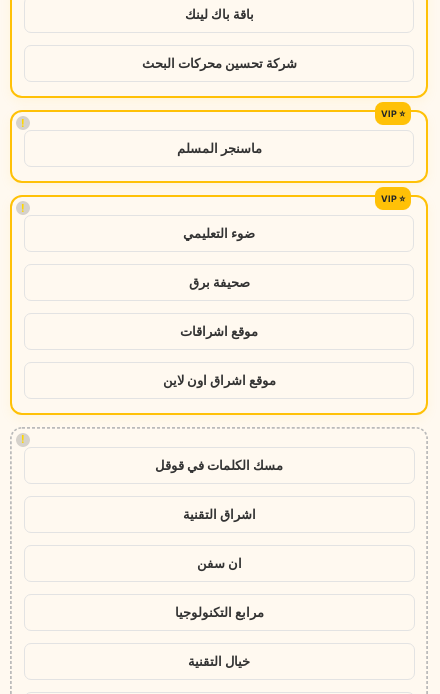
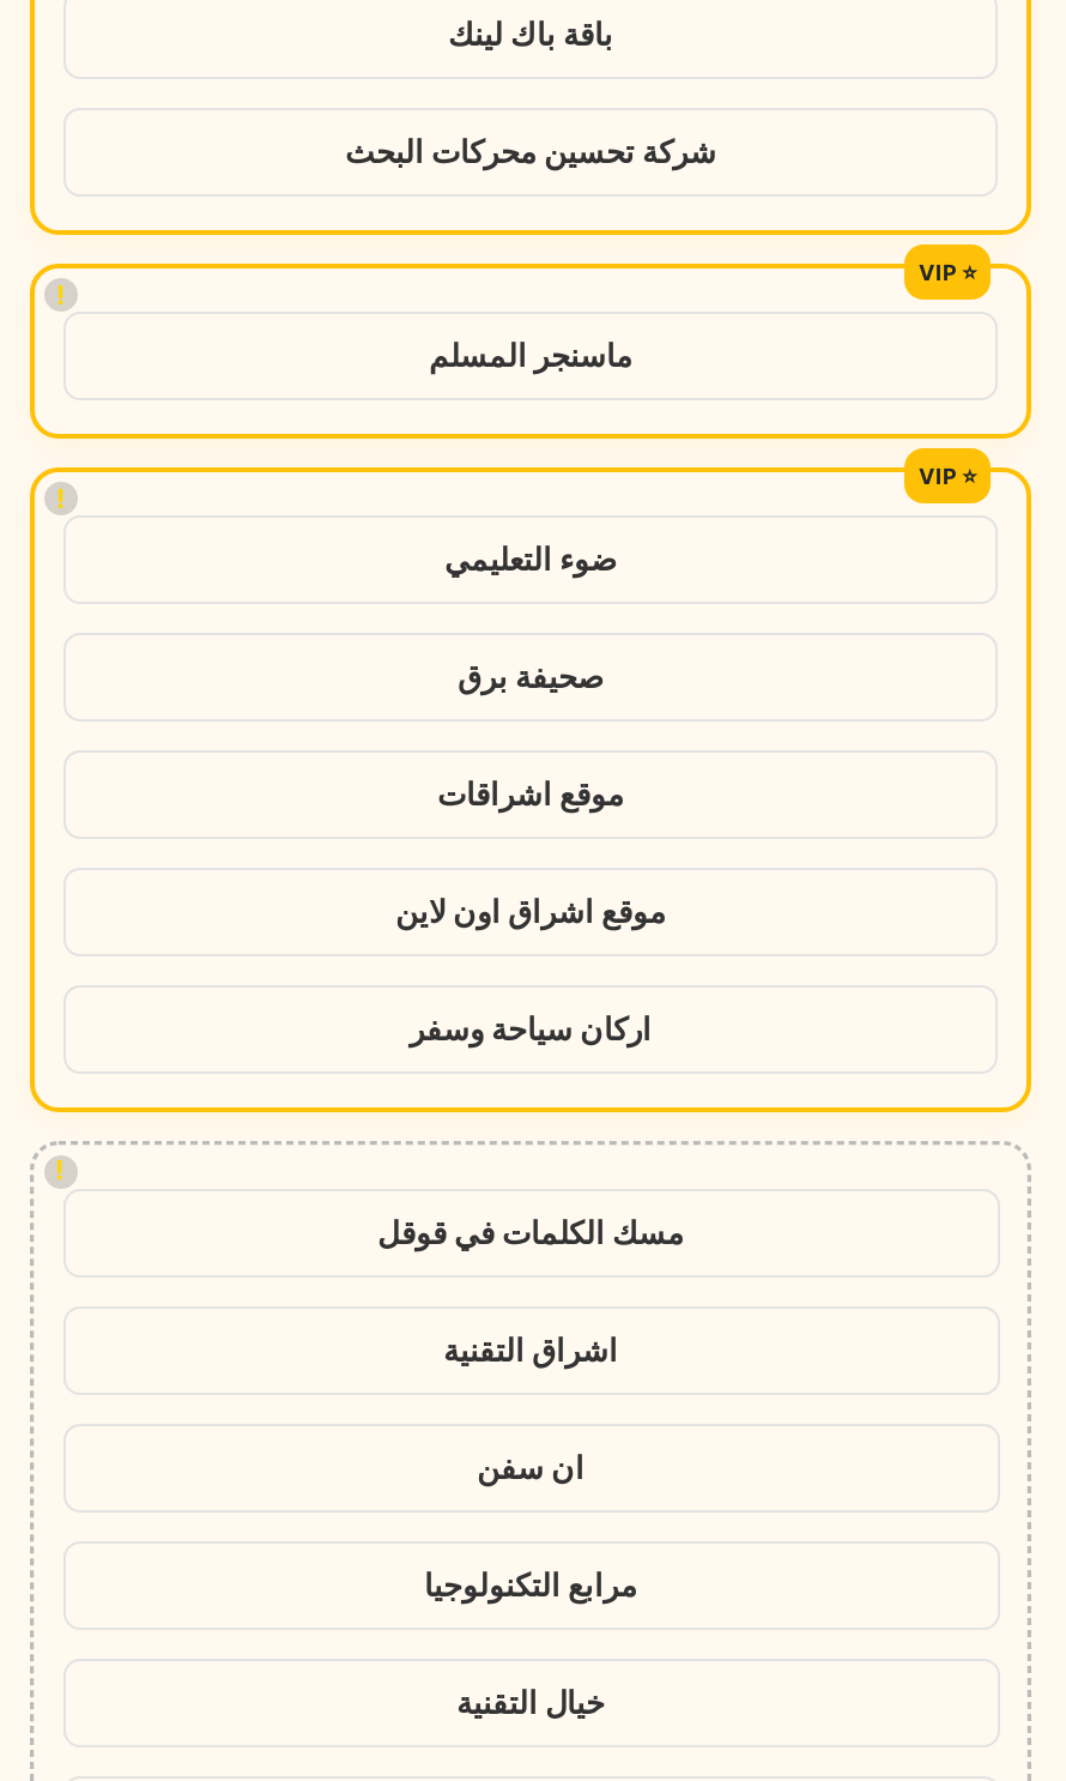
+ اركان سياحة وسفر
